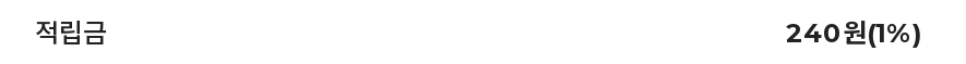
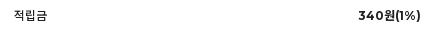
- 240원(1%)
+ 340원(1%)
